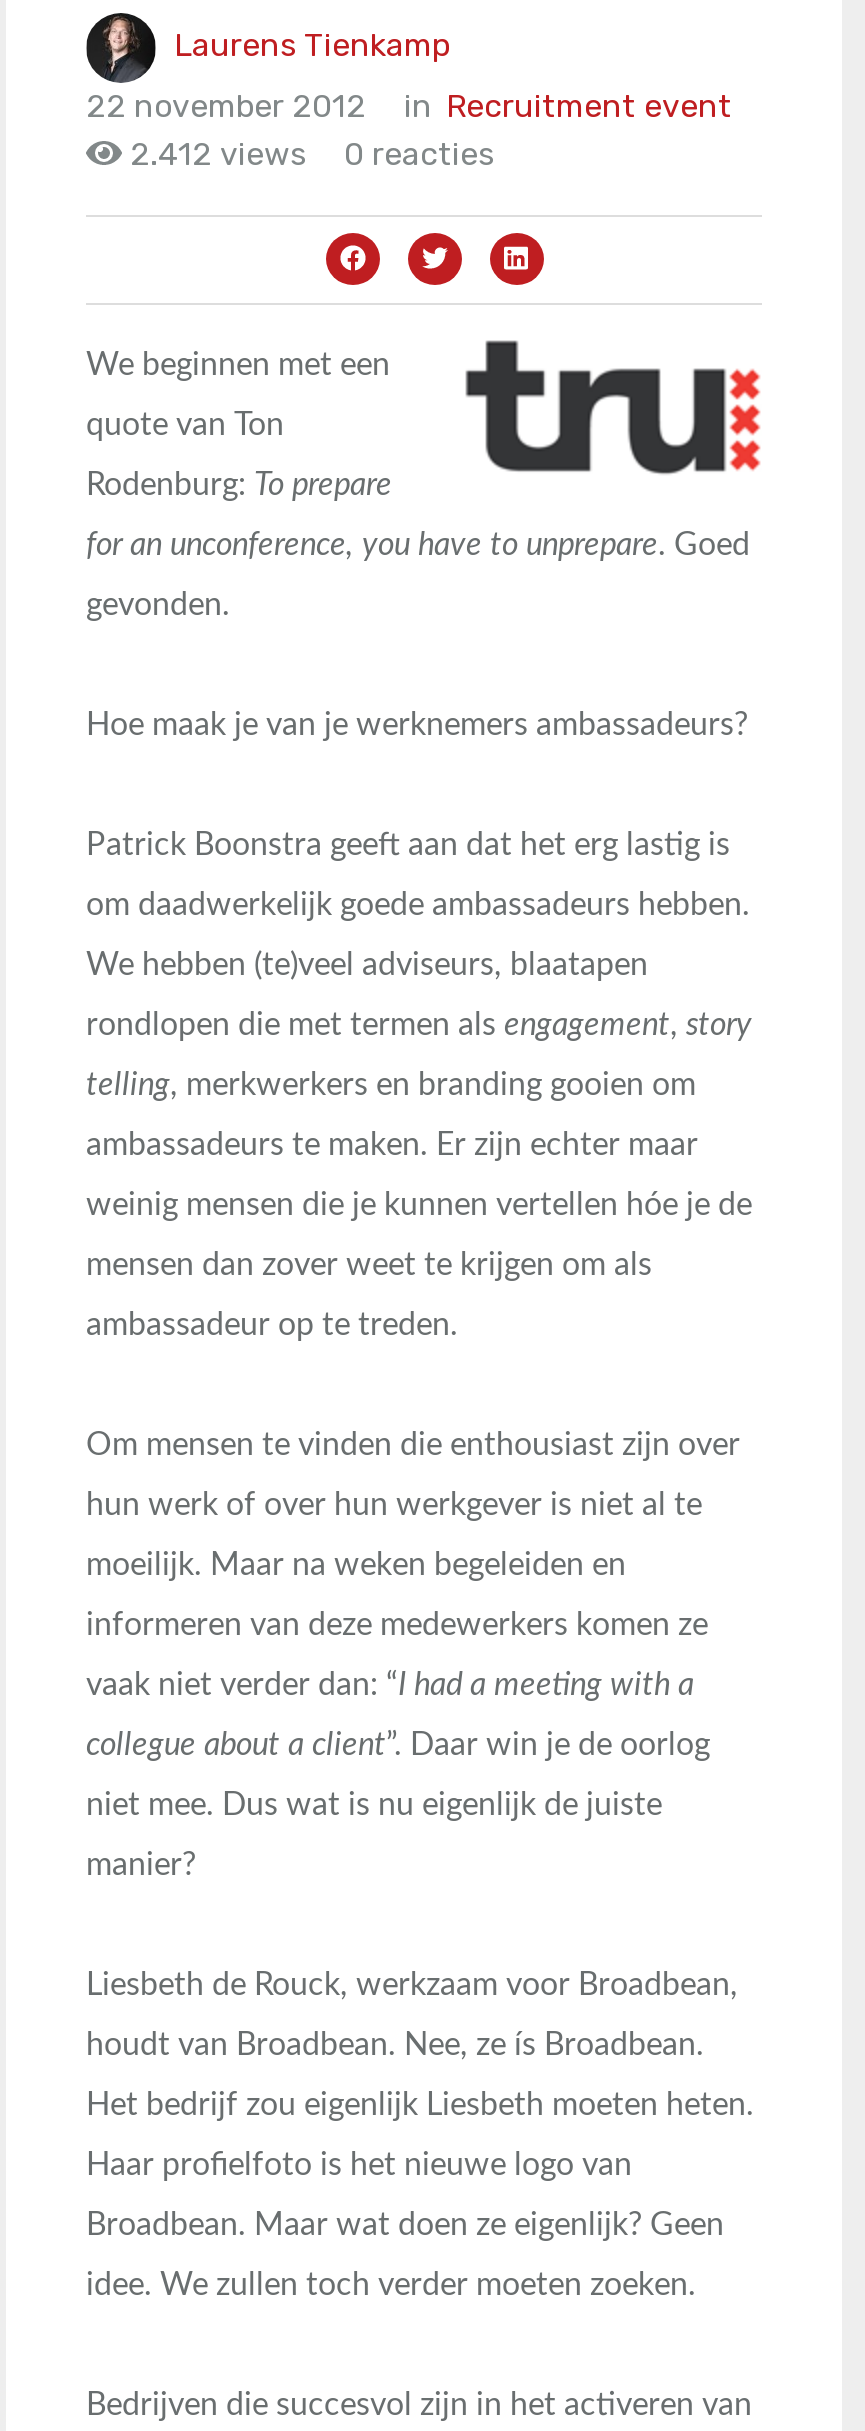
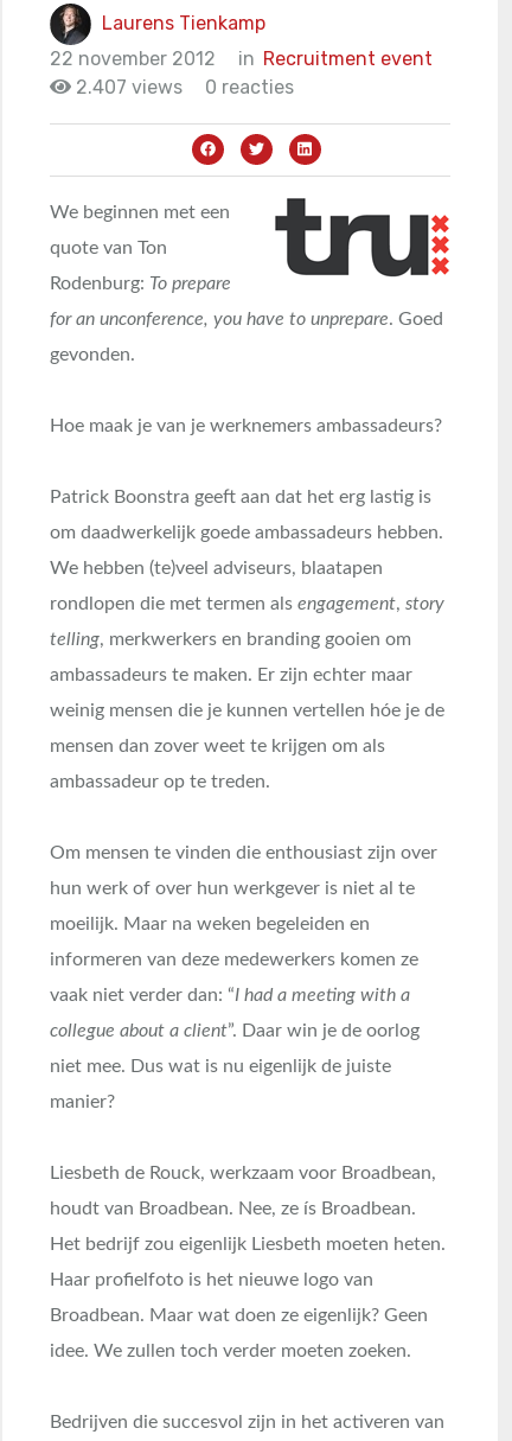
- 2.412 views 0 reacties
+ 2.407 views 0 reacties
